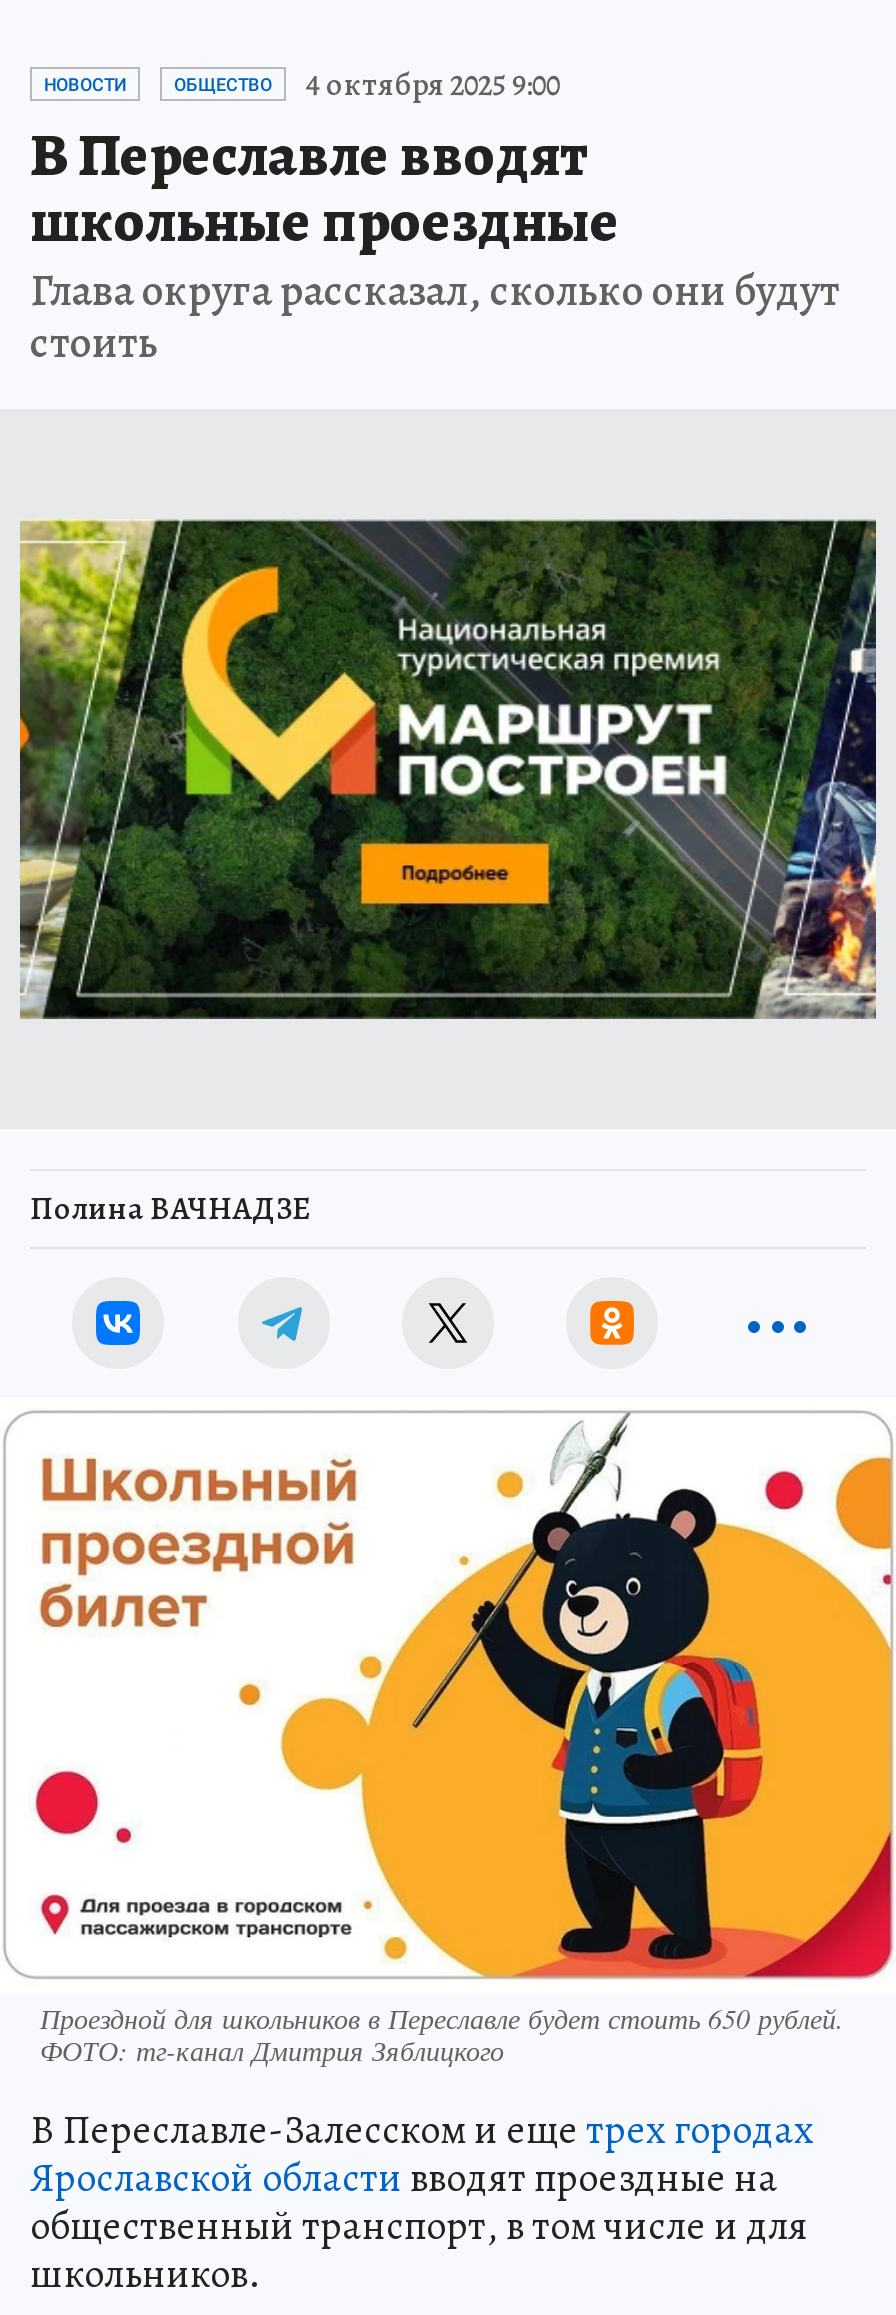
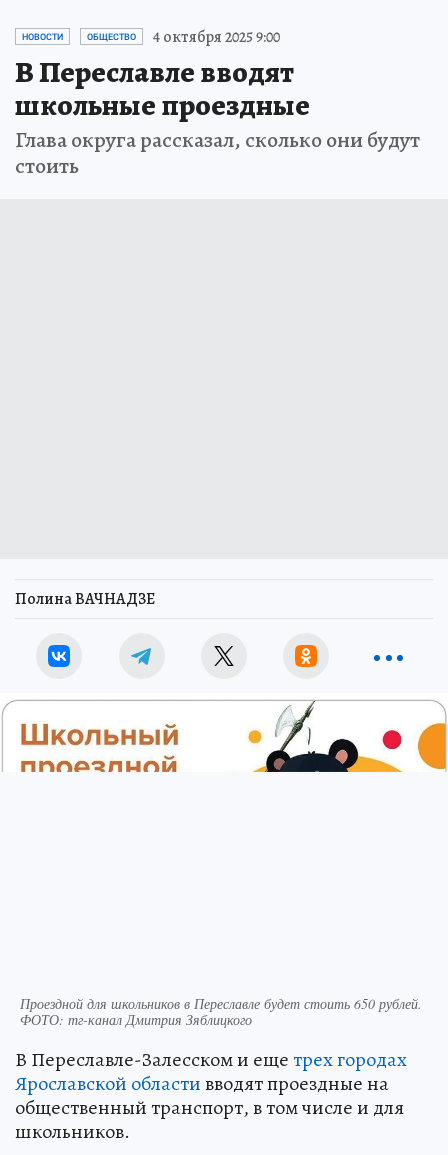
- [image]

- [image]
